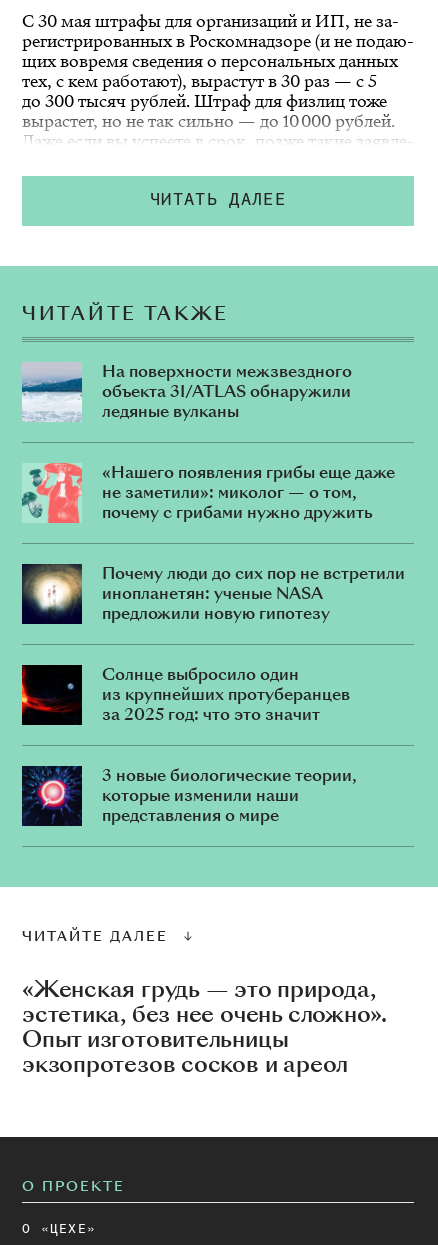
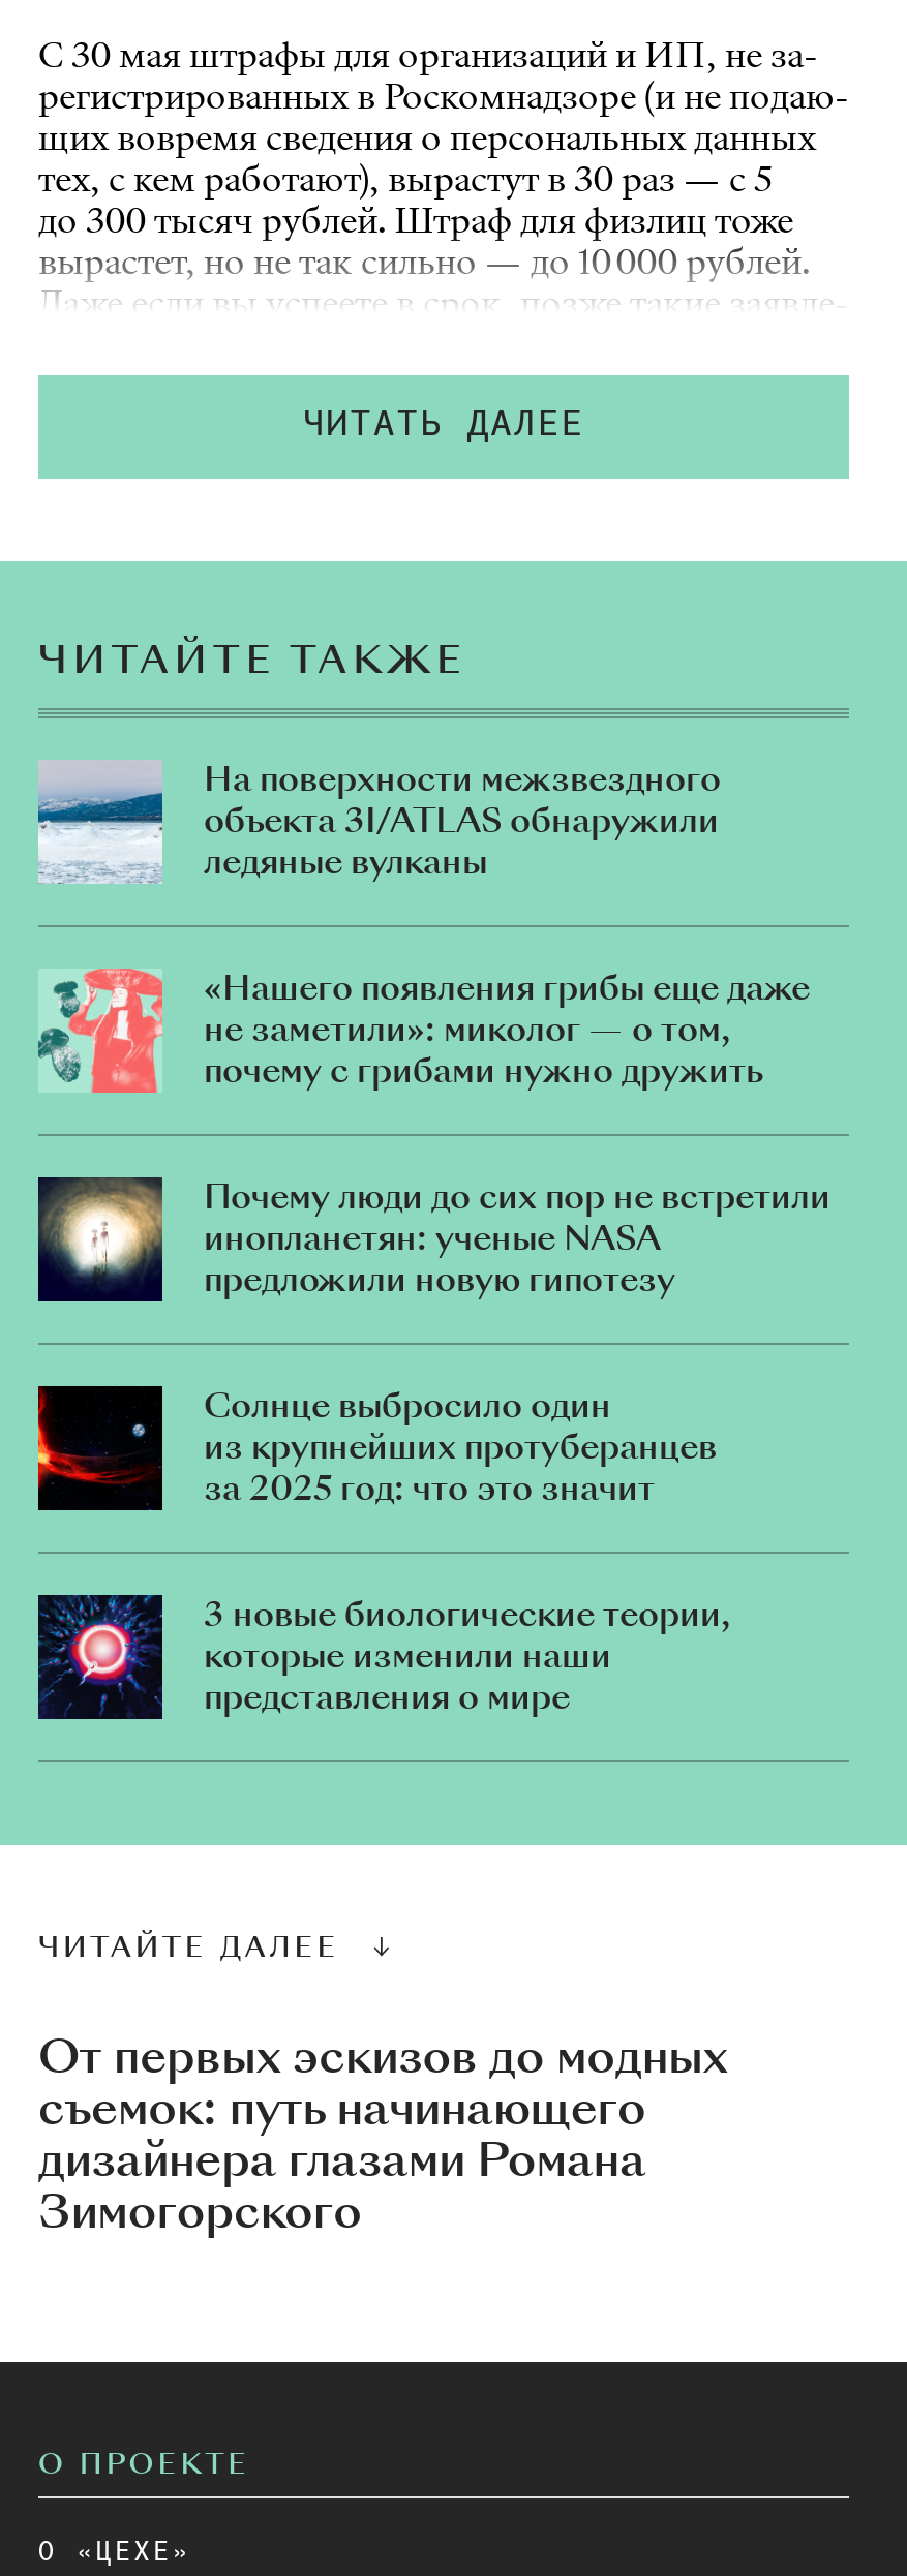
- «Женская грудь — это природа,
- эстетика, без нее очень сложно».
- Опыт изготовительницы
- экзопротезов сосков и ареол
+ От первых эскизов до модных
+ съемок: путь начинающего
+ дизайнера глазами Романа
+ Зимогорского
